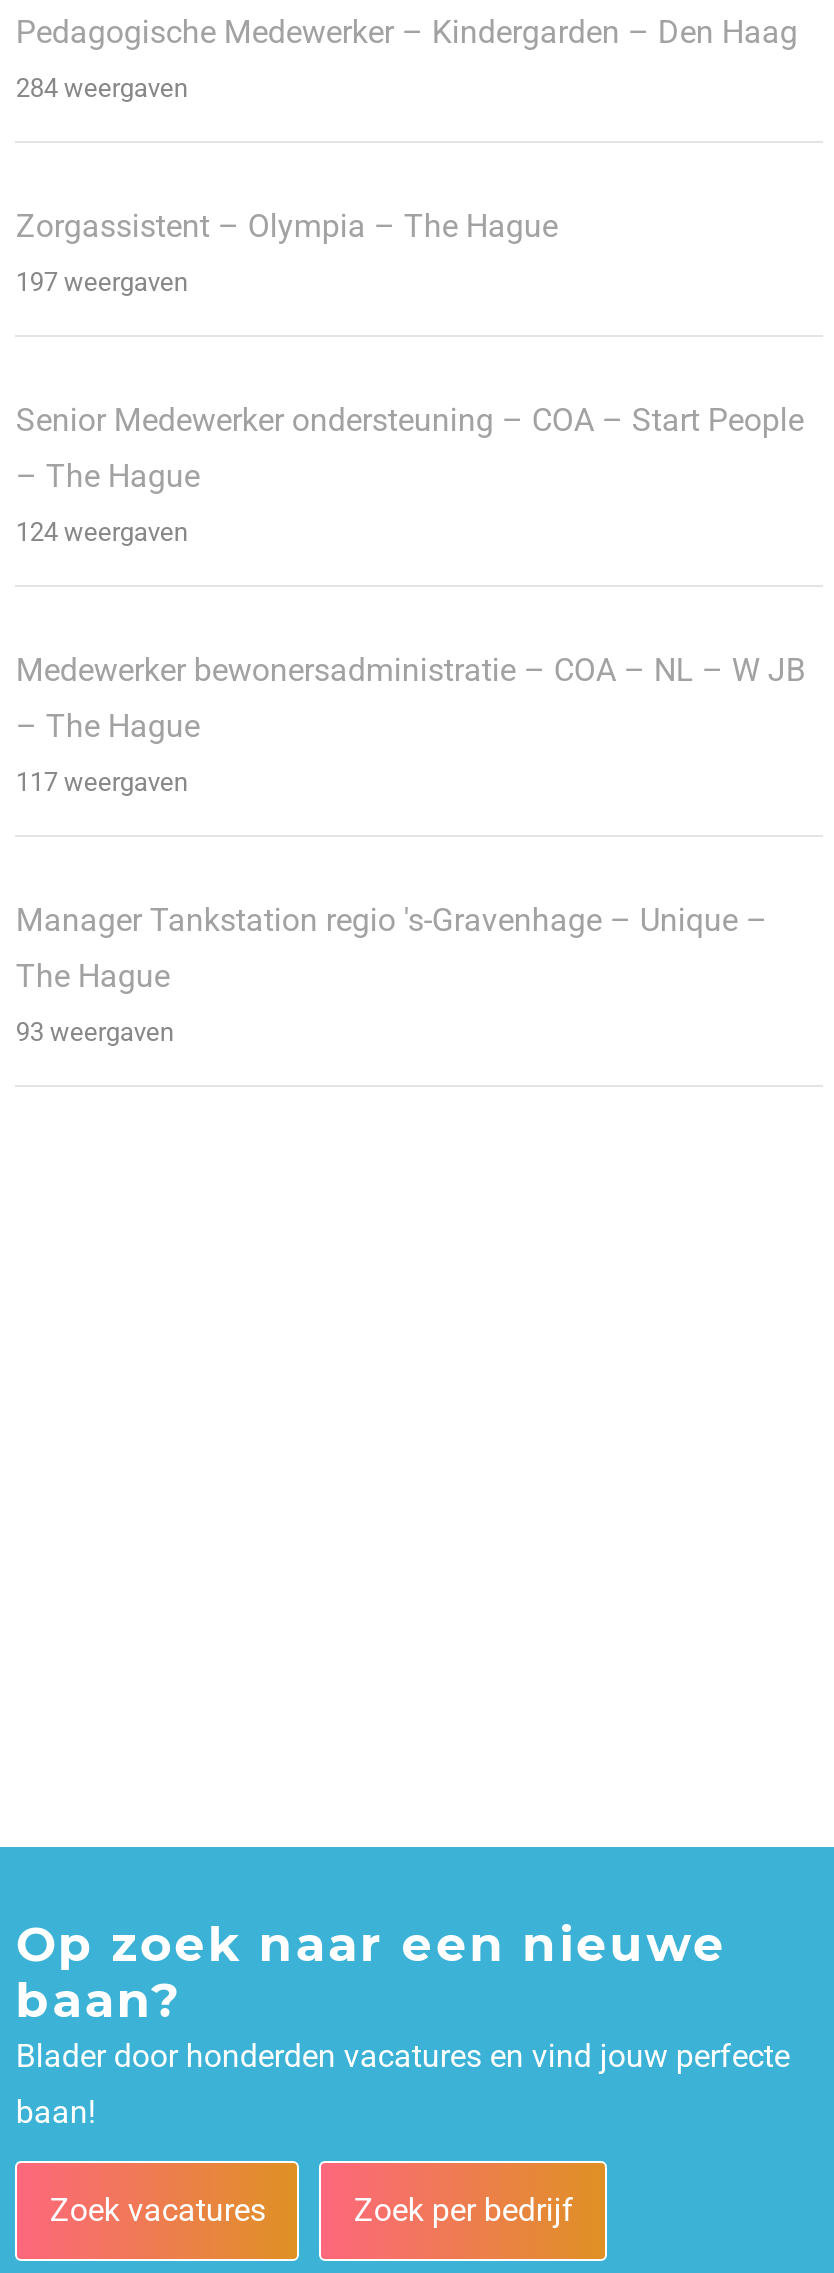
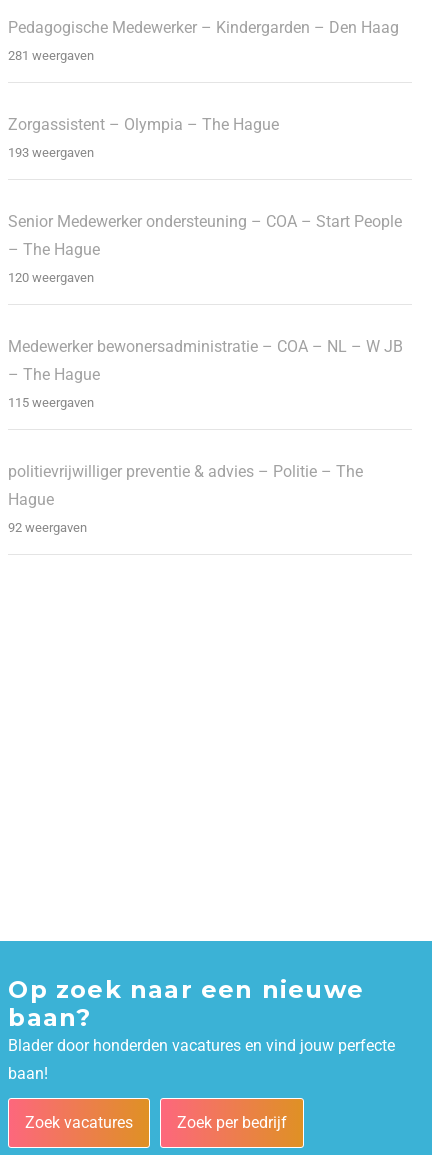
- 284 weergaven
+ 281 weergaven

- 197 weergaven
+ 193 weergaven

- 124 weergaven
+ 120 weergaven

- 117 weergaven
+ 115 weergaven

- Manager Tankstation regio 's-Gravenhage – Unique –
+ politievrijwilliger preventie & advies – Politie – The

- The Hague
+ Hague

- 93 weergaven
+ 92 weergaven
